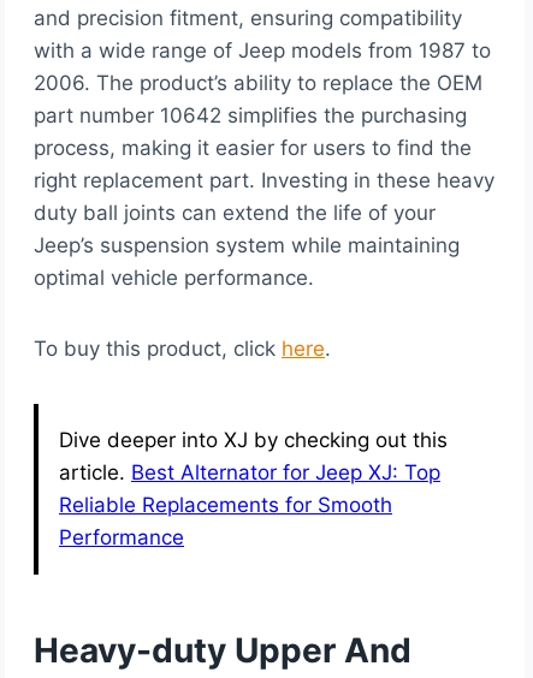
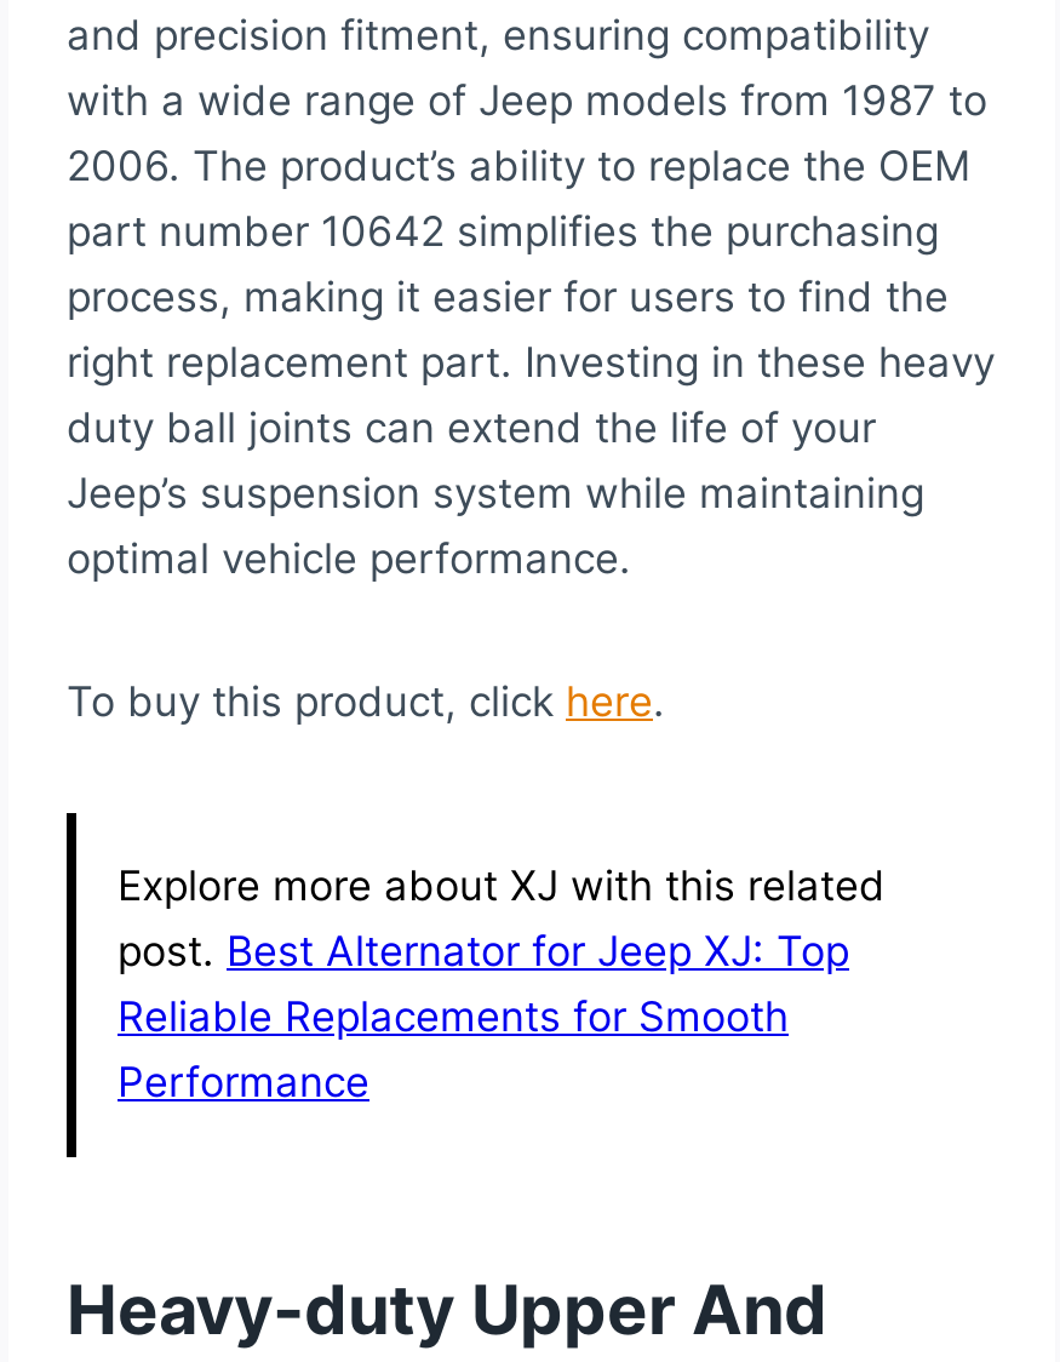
- Dive deeper into XJ by checking out this
- article. Best Alternator for Jeep XJ: Top
+ Explore more about XJ with this related
+ post. Best Alternator for Jeep XJ: Top
